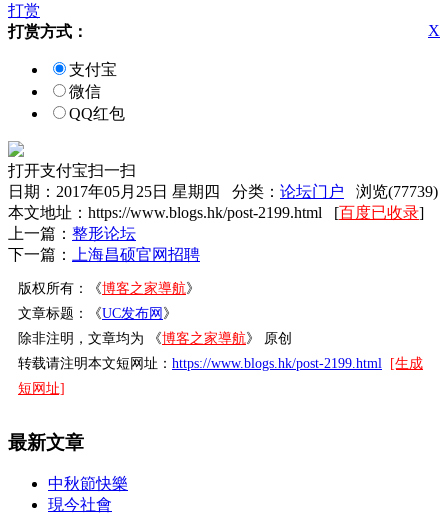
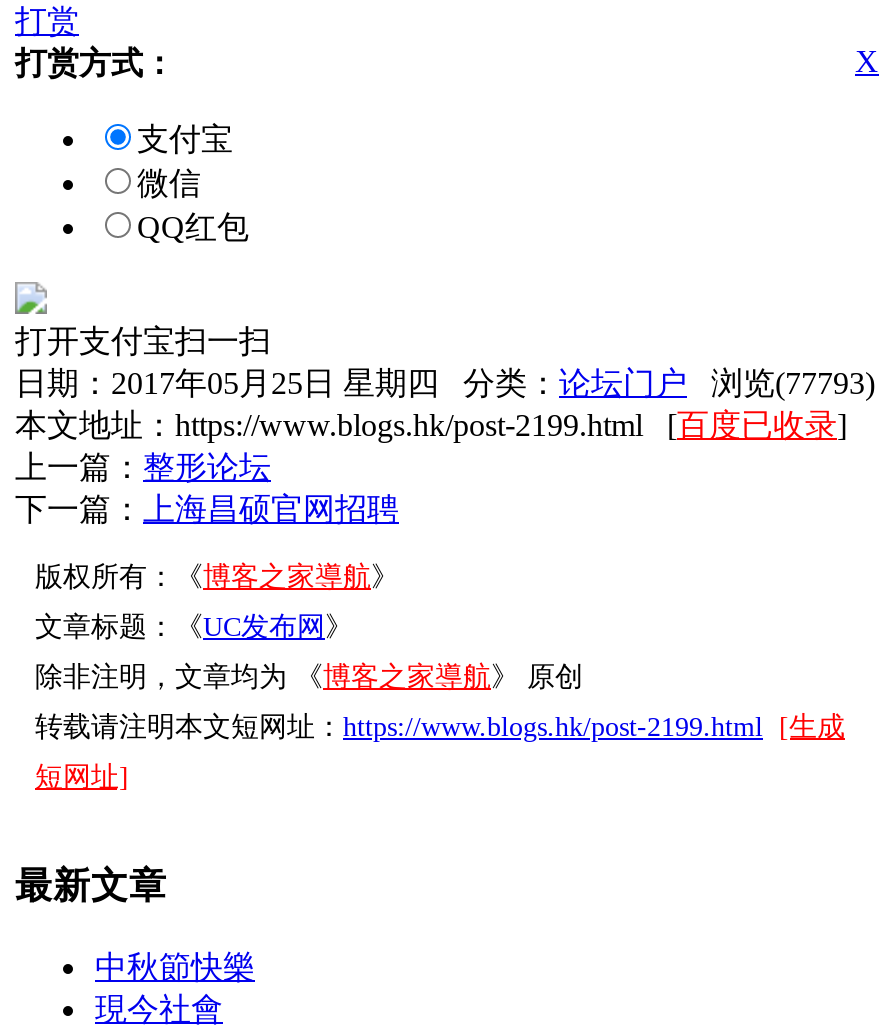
- 日期：2017年05月25日 星期四 分类：论坛门户浏览(77739)
+ 日期：2017年05月25日 星期四 分类：论坛门户浏览(77793)
